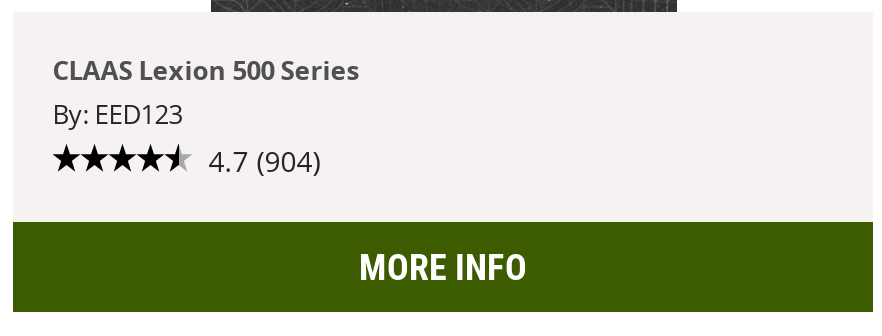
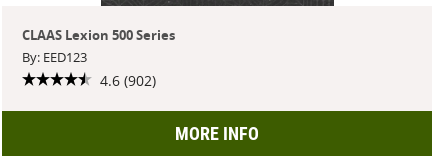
- 4.7 (904)
+ 4.6 (902)
